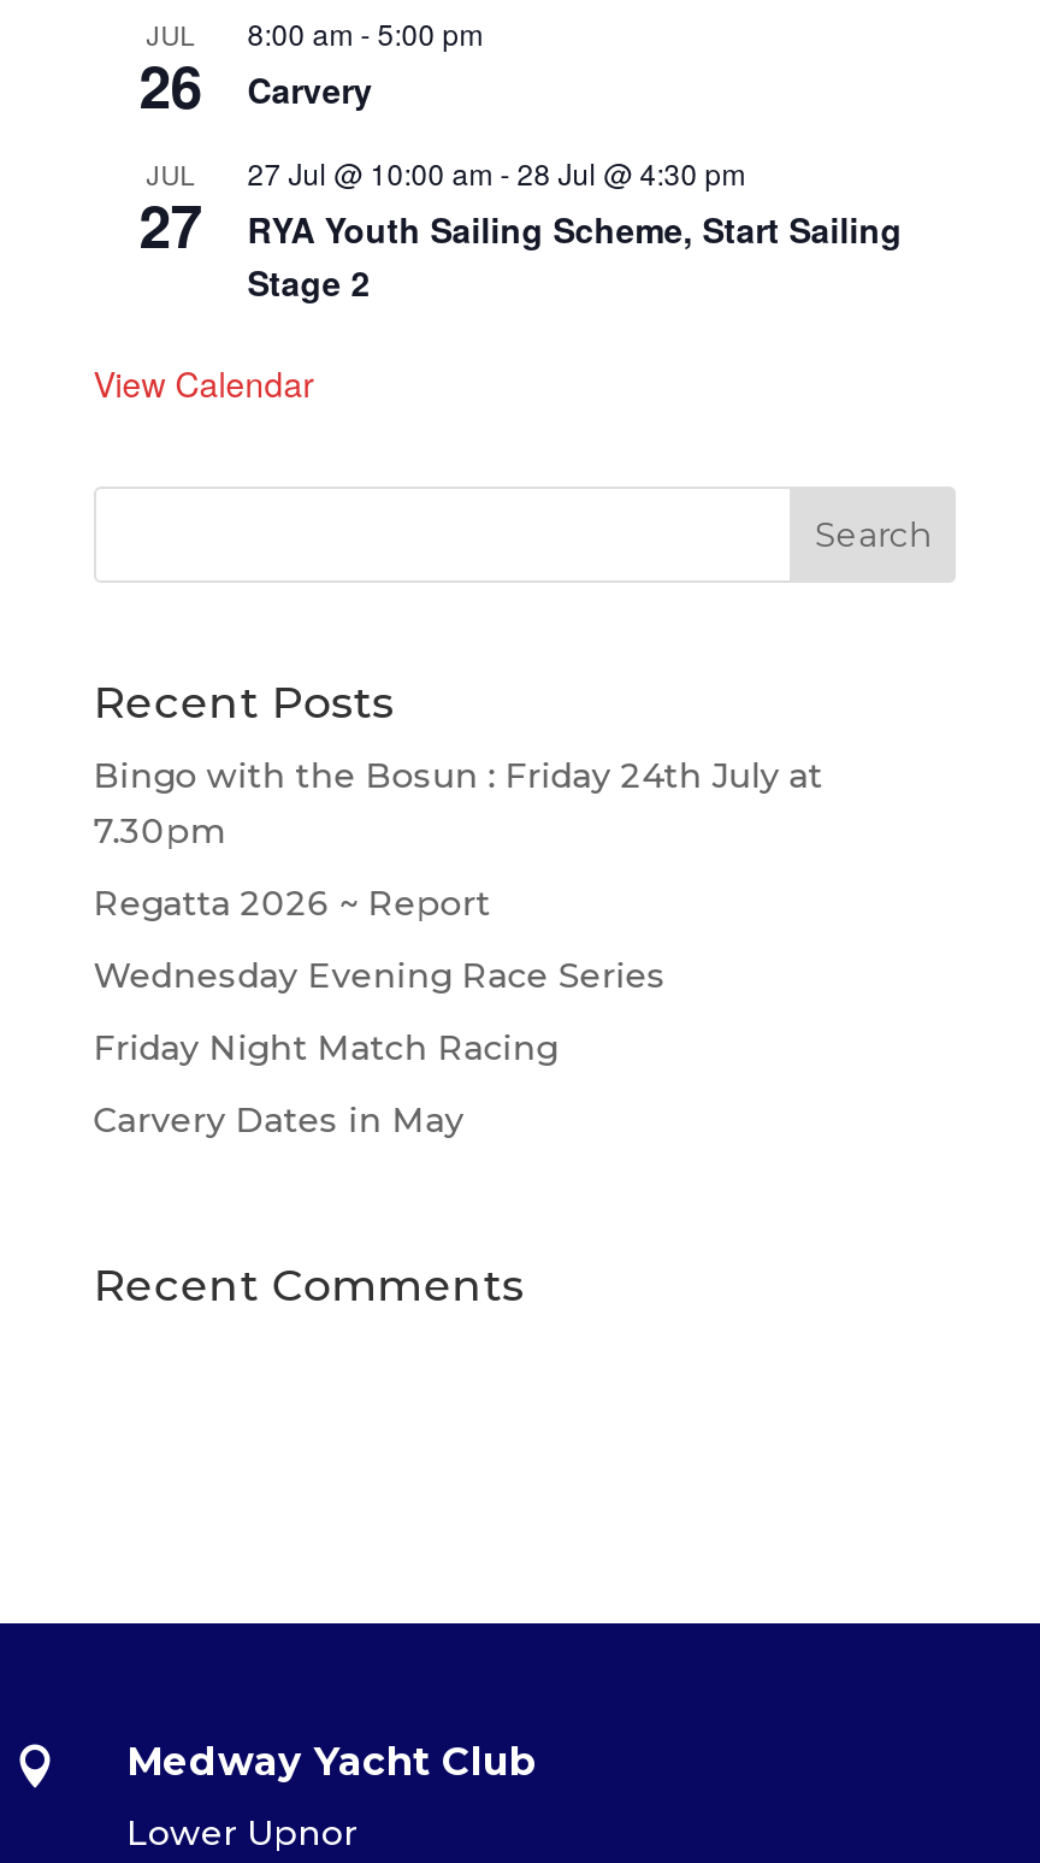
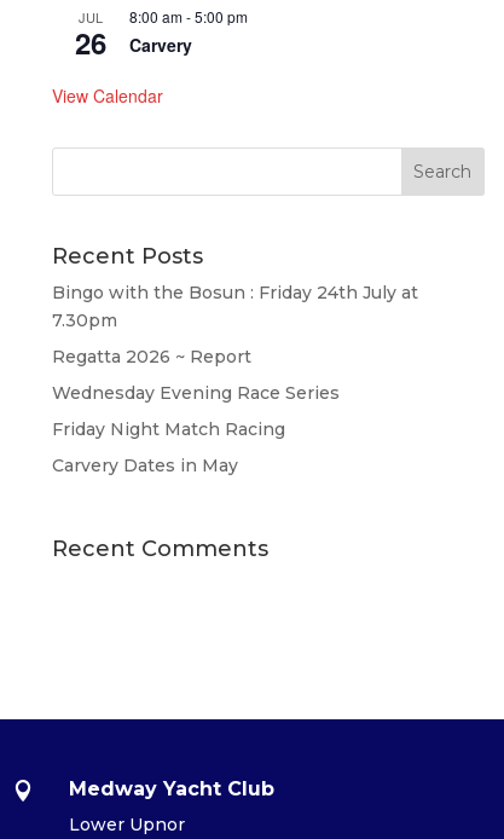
- JUL
- 27

- 27 Jul @ 10:00 am - 28 Jul @ 4:30 pm
- RYA Youth Sailing Scheme, Start Sailing
- Stage 2
